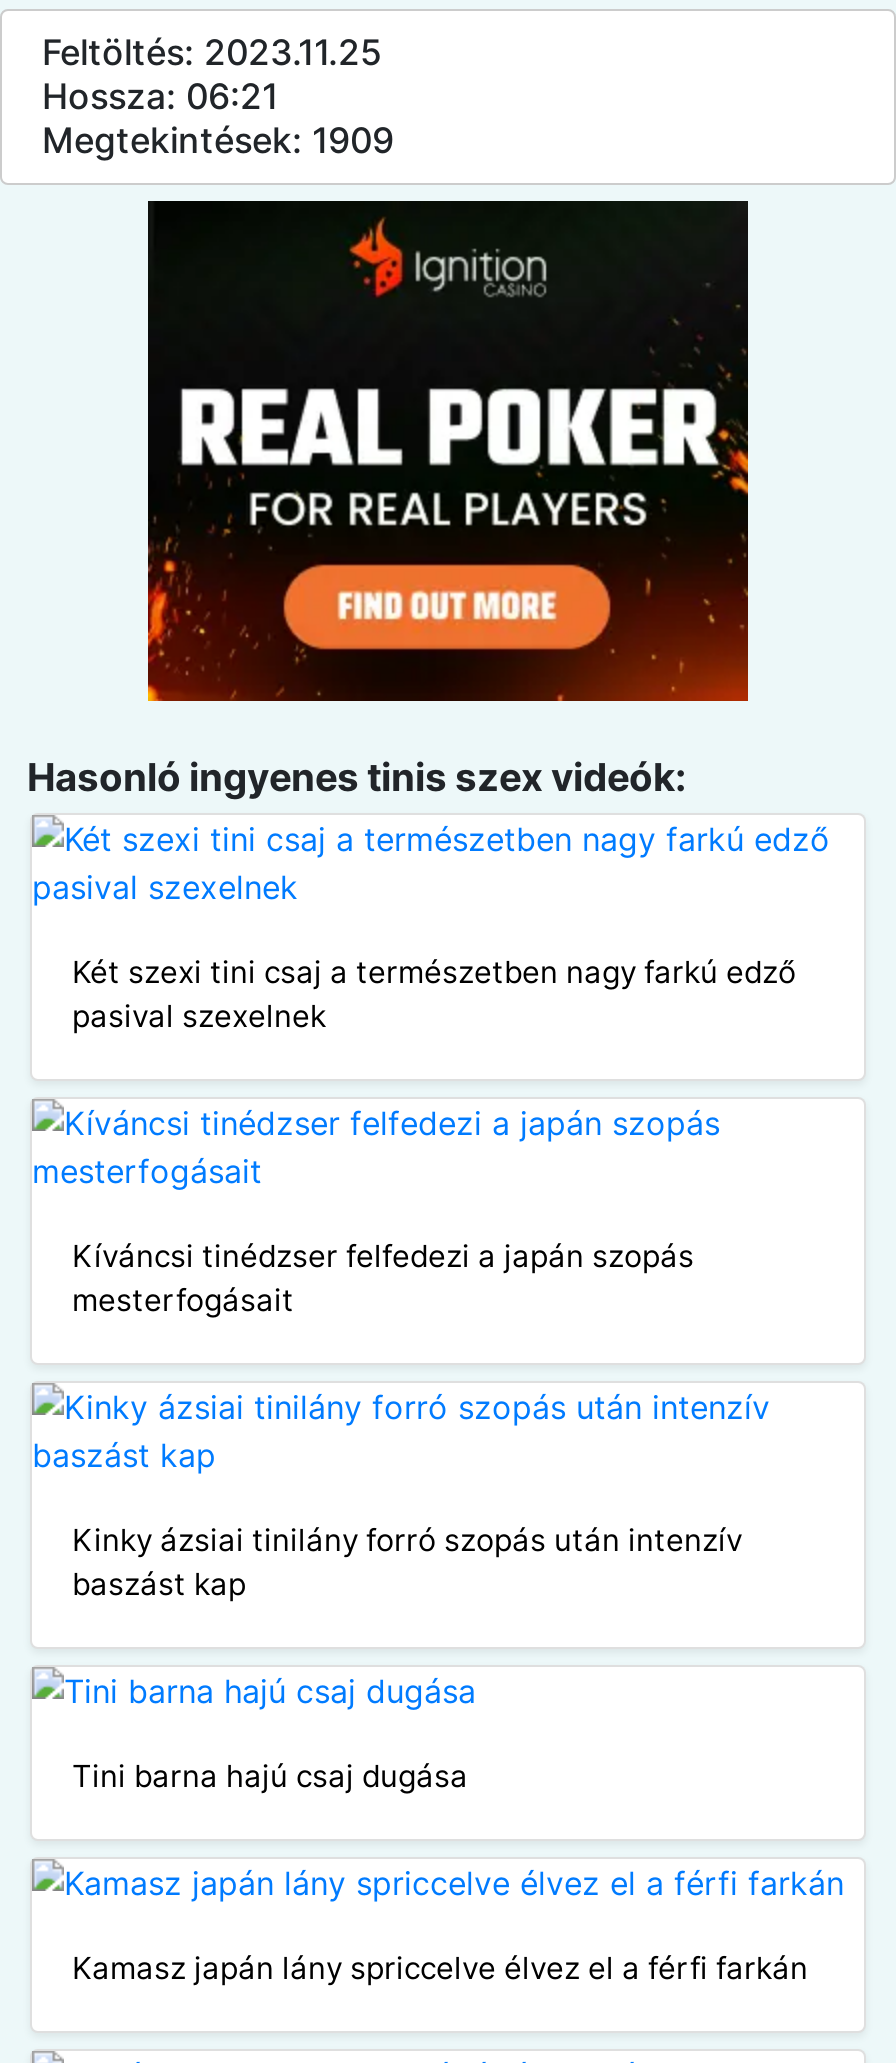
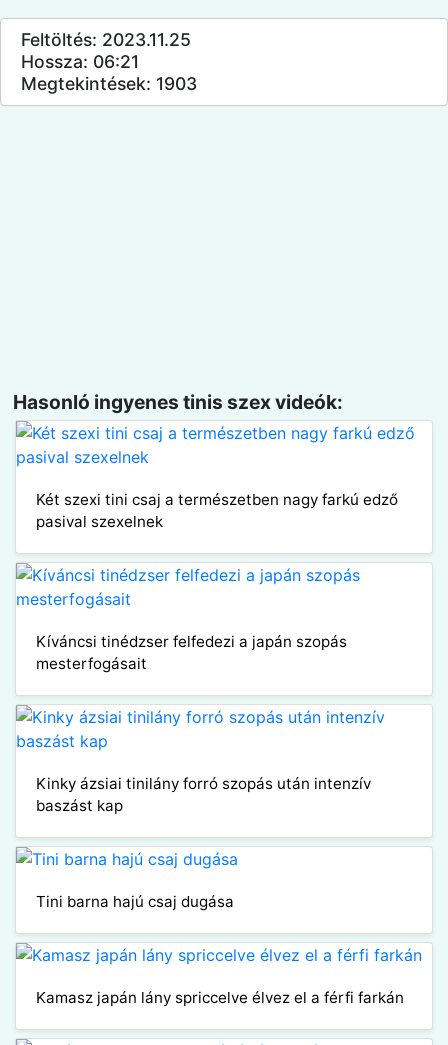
- Megtekintések: 1909
+ Megtekintések: 1903

- [image]
